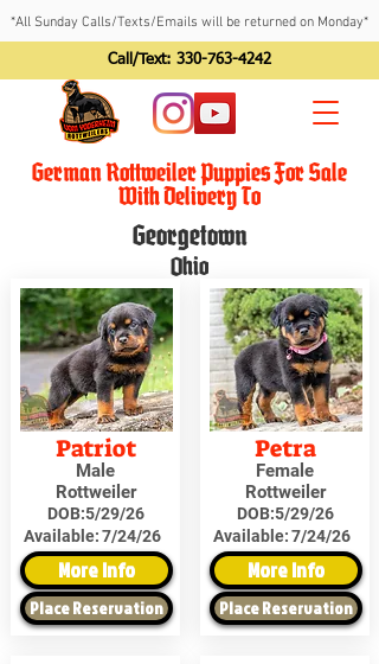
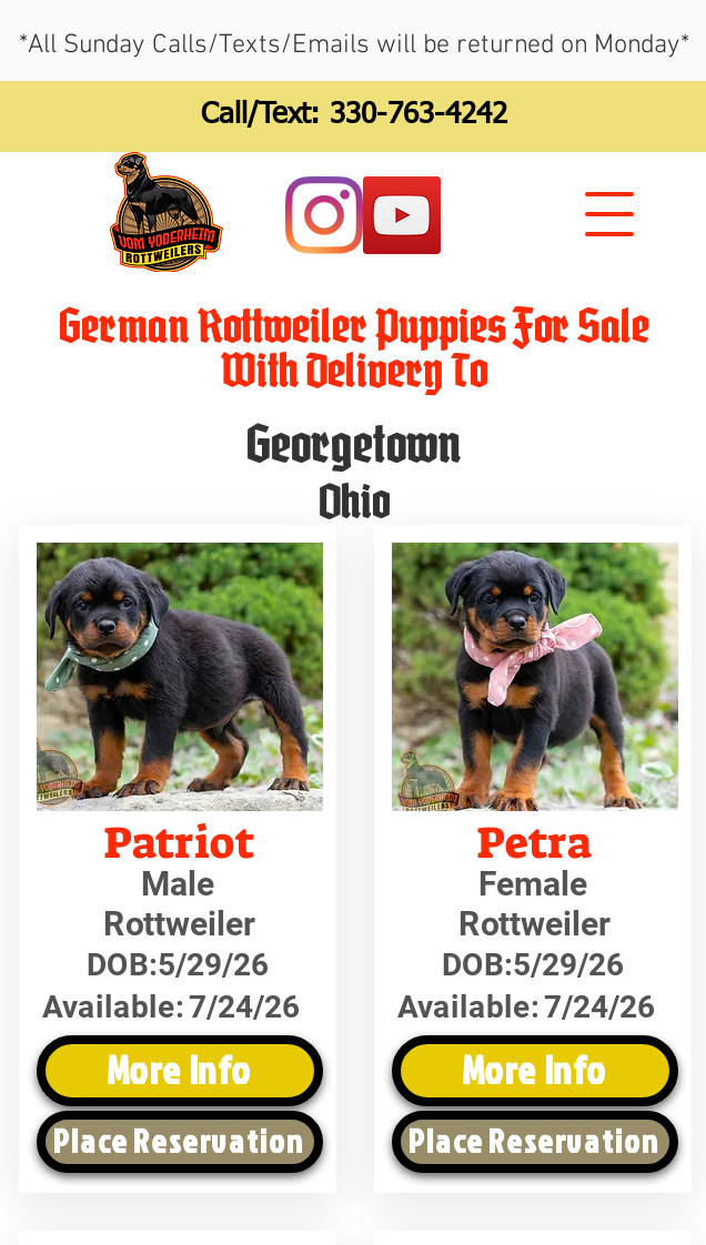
- [image]
+ [image]

- [image]
+ [image]
